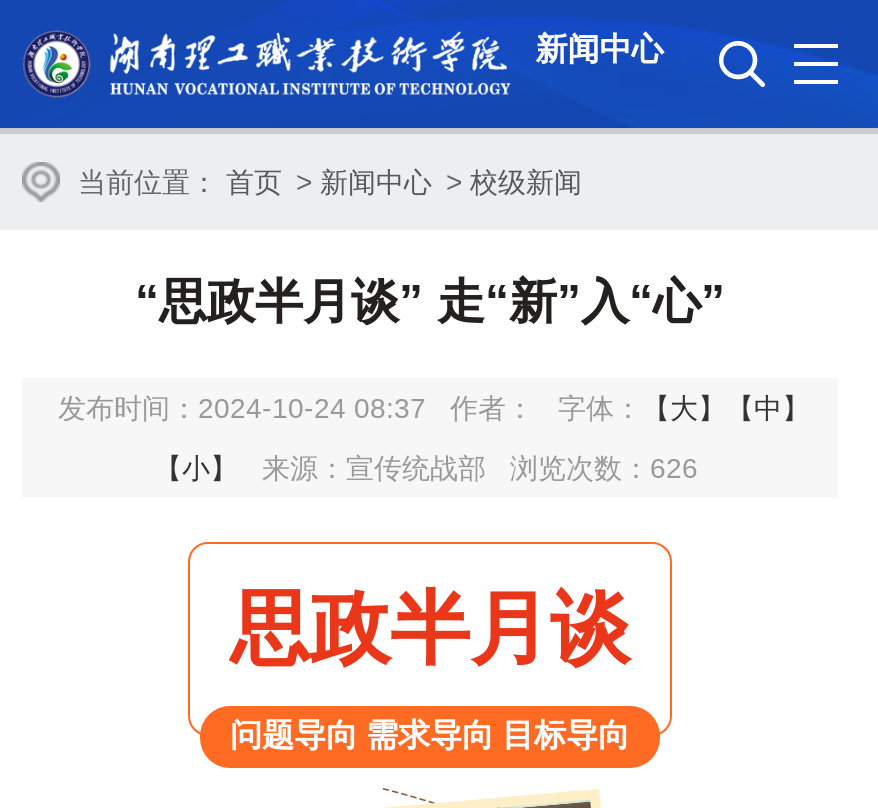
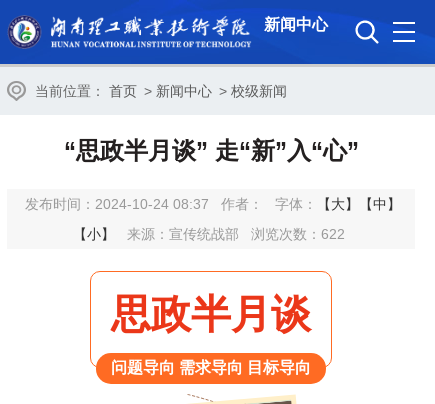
- 【小】 来源：宣传统战部 浏览次数：626
+ 【小】 来源：宣传统战部 浏览次数：622
